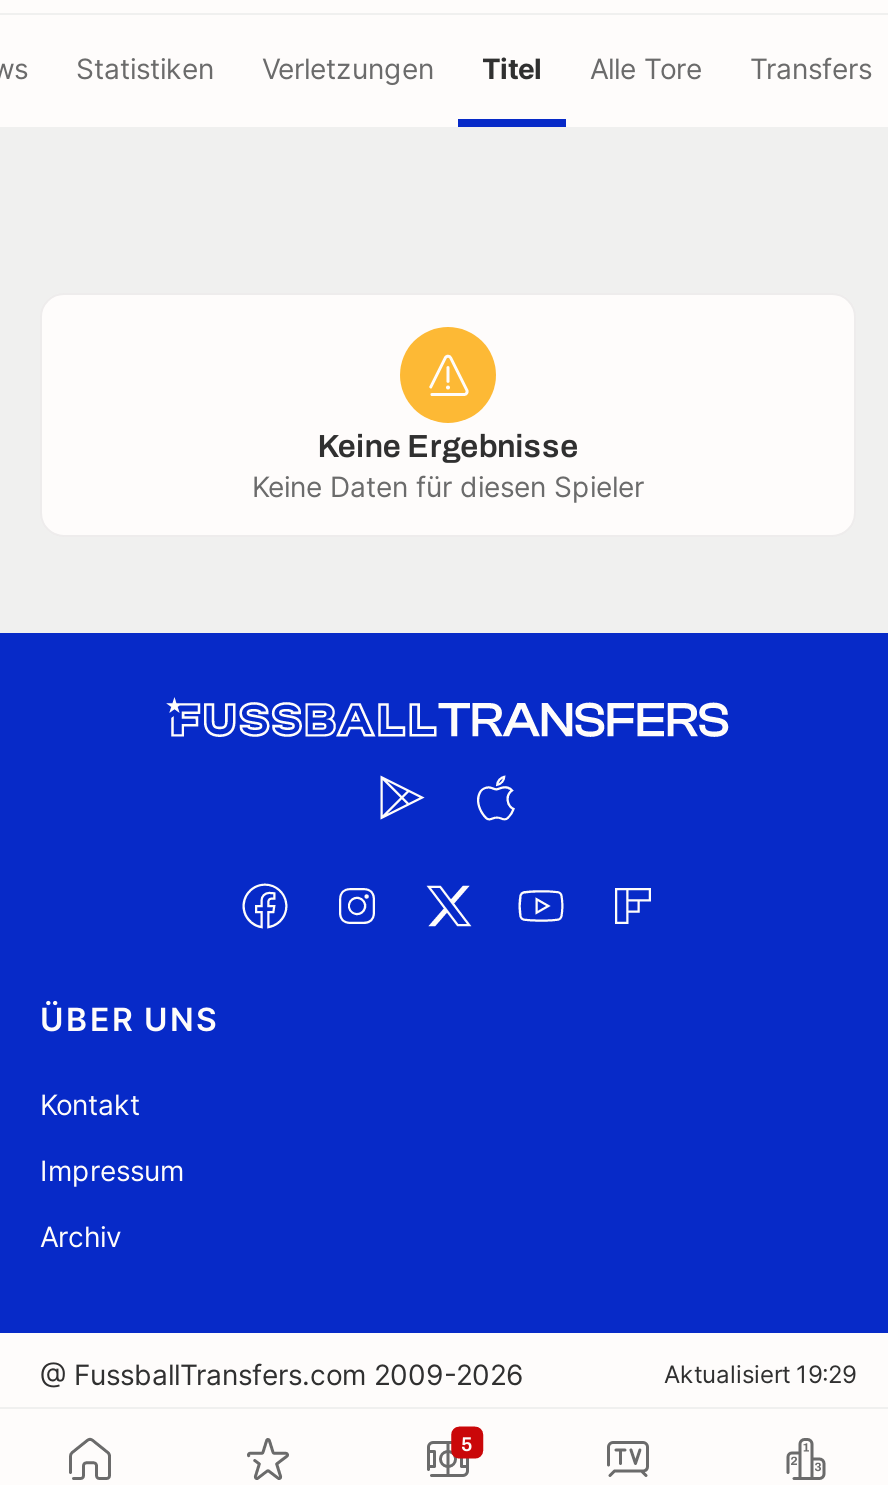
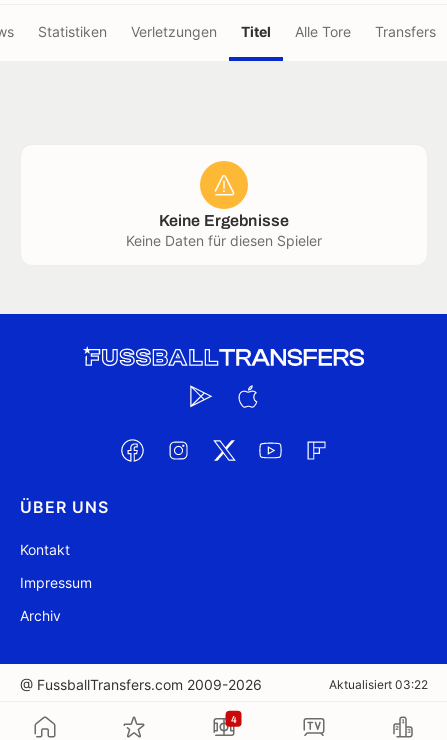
- Aktualisiert 19:29
+ Aktualisiert 03:22

- 5
+ 4
